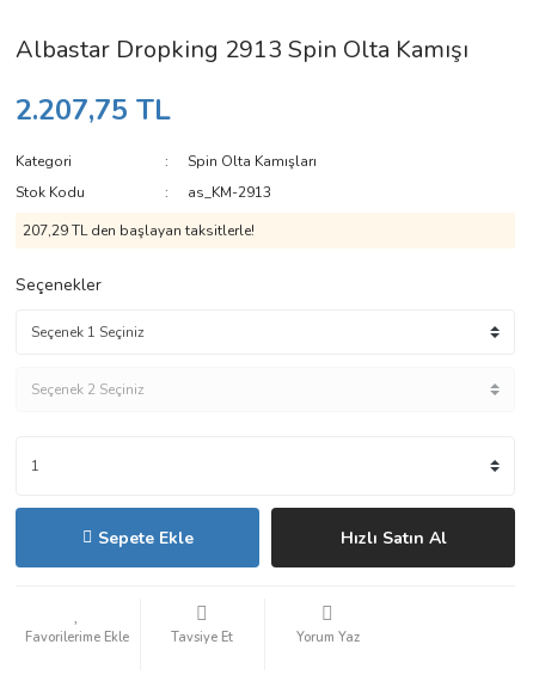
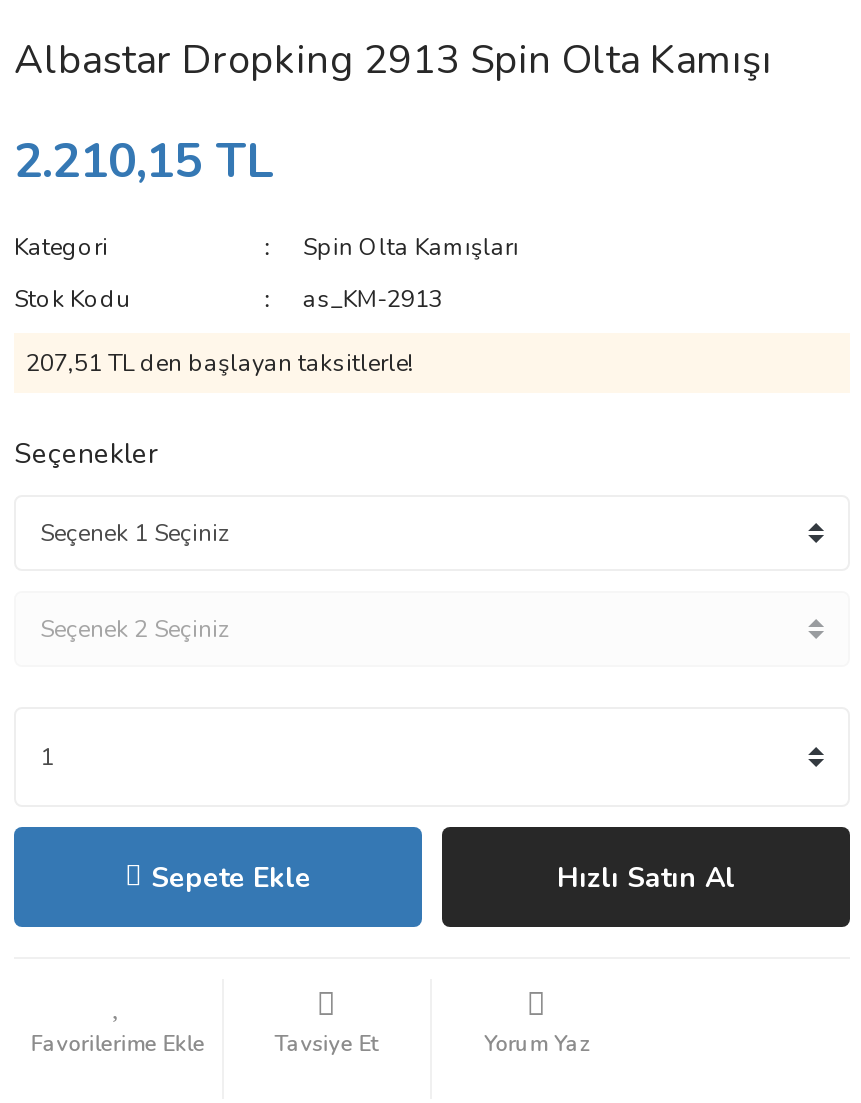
- 2.207,75 TL
+ 2.210,15 TL

- 207,29 TL den başlayan taksitlerle!
+ 207,51 TL den başlayan taksitlerle!
